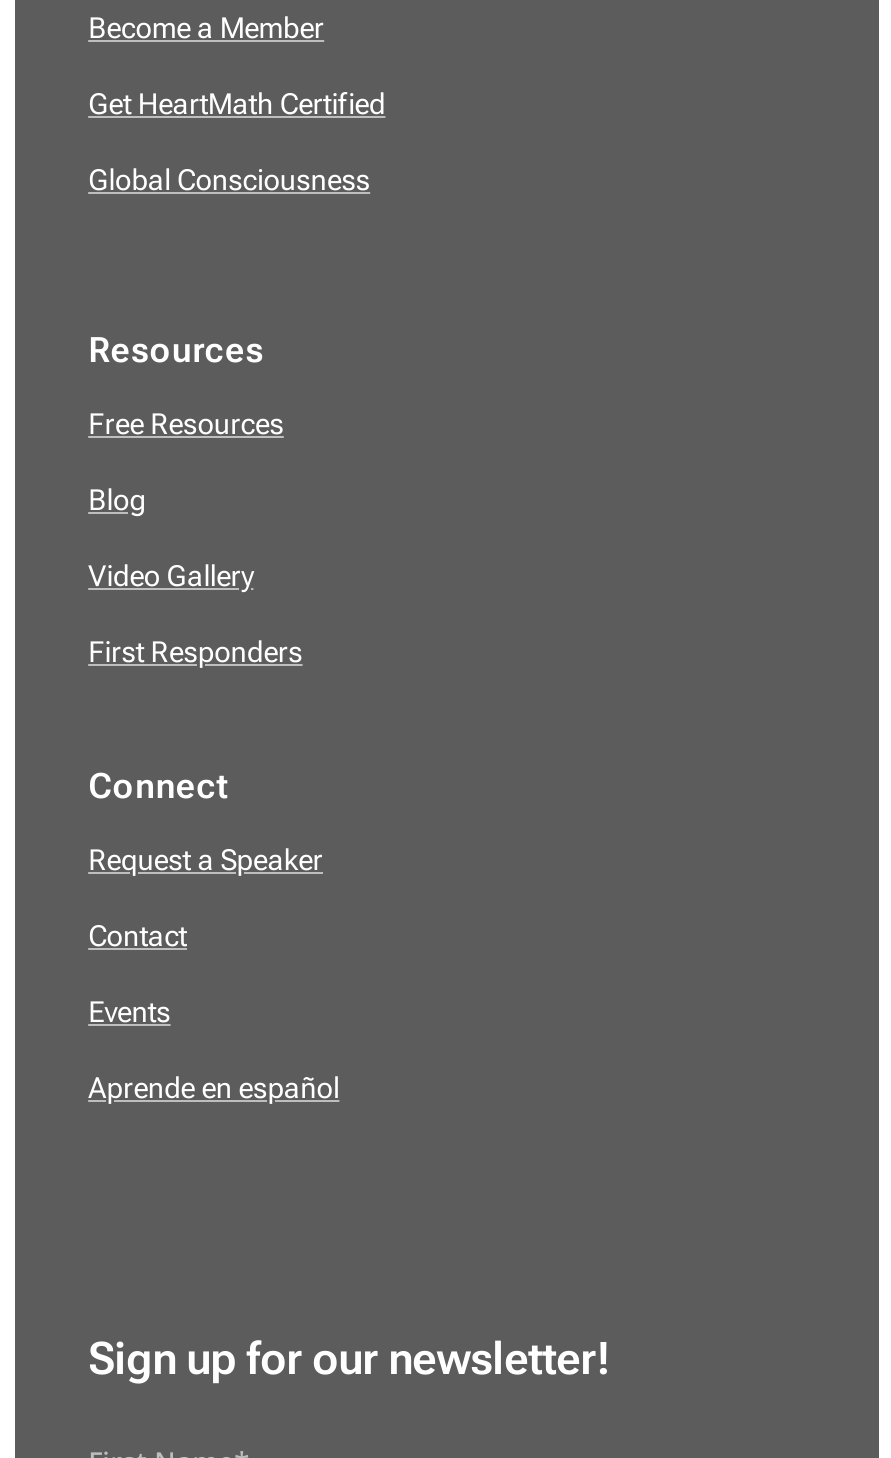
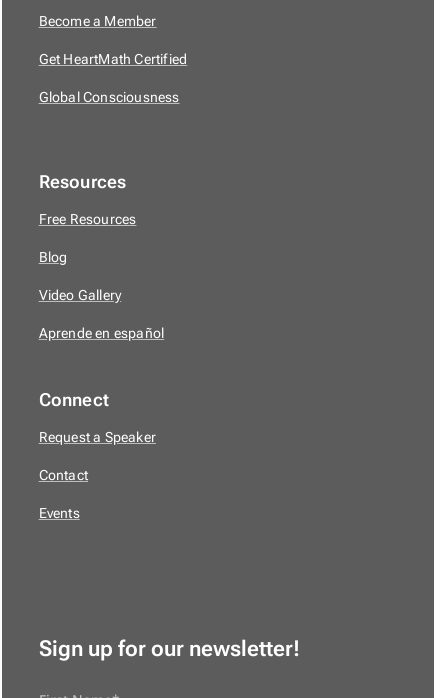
- First Responders

moved up: Aprende en español
